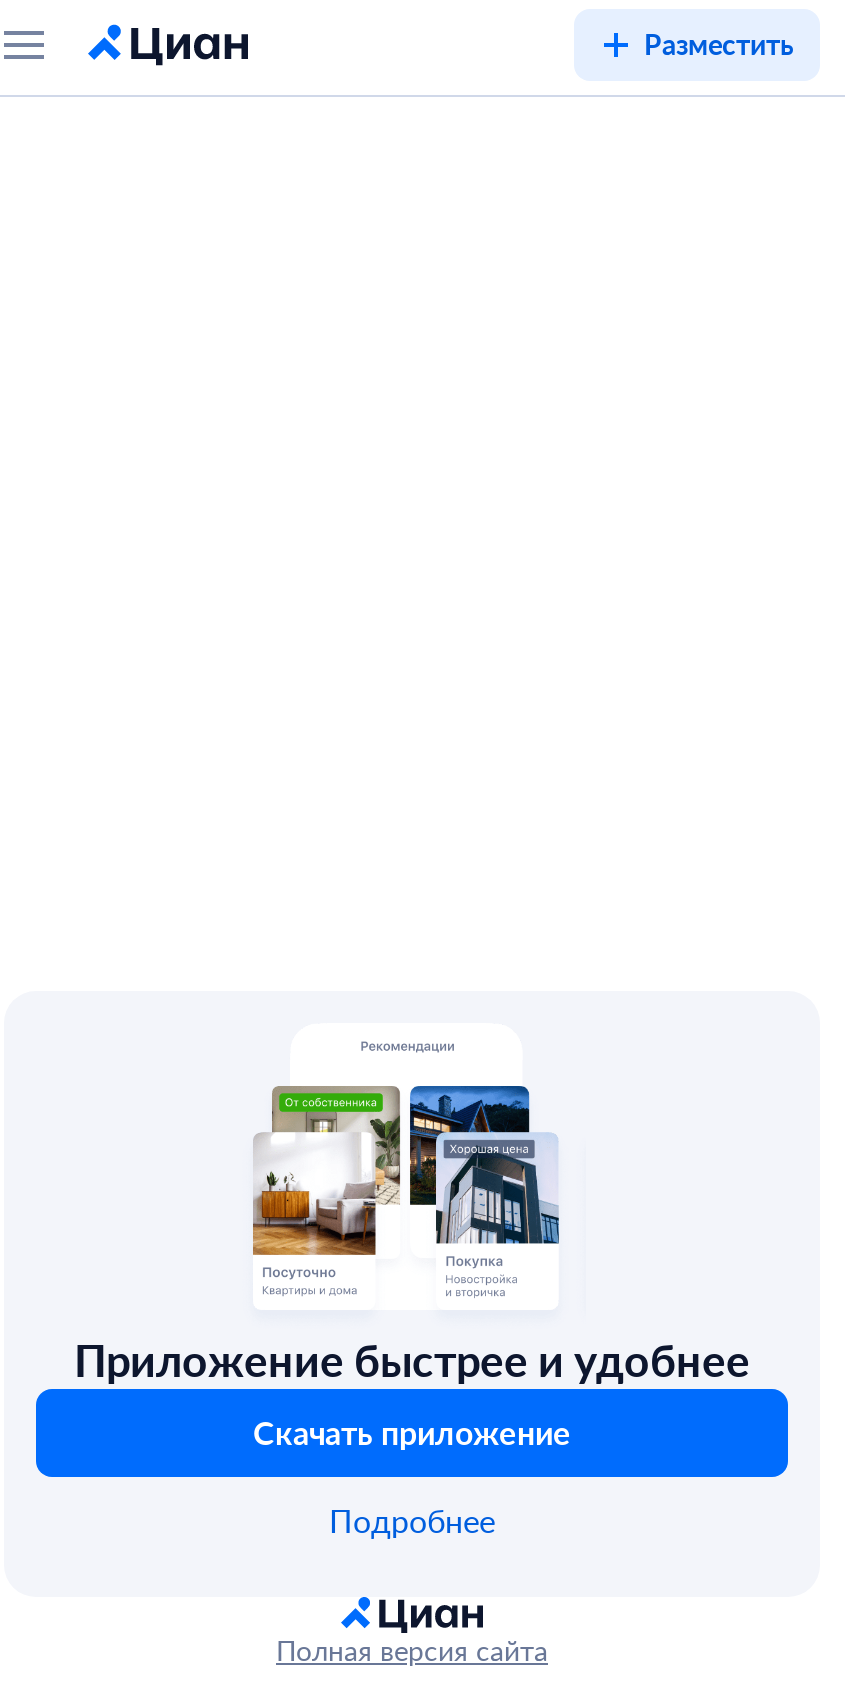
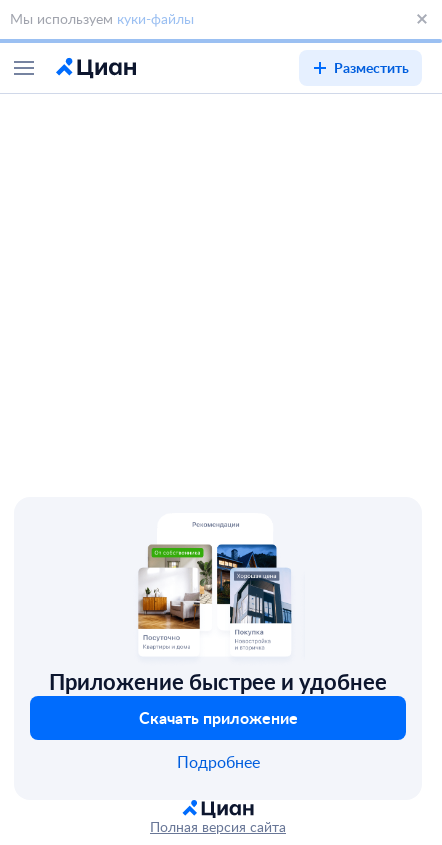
+ Мы используем куки-файлы

moved down: Разместить
